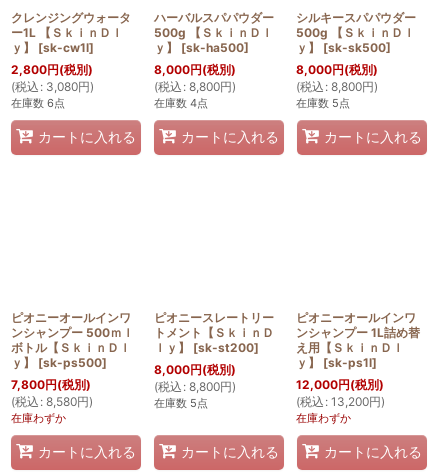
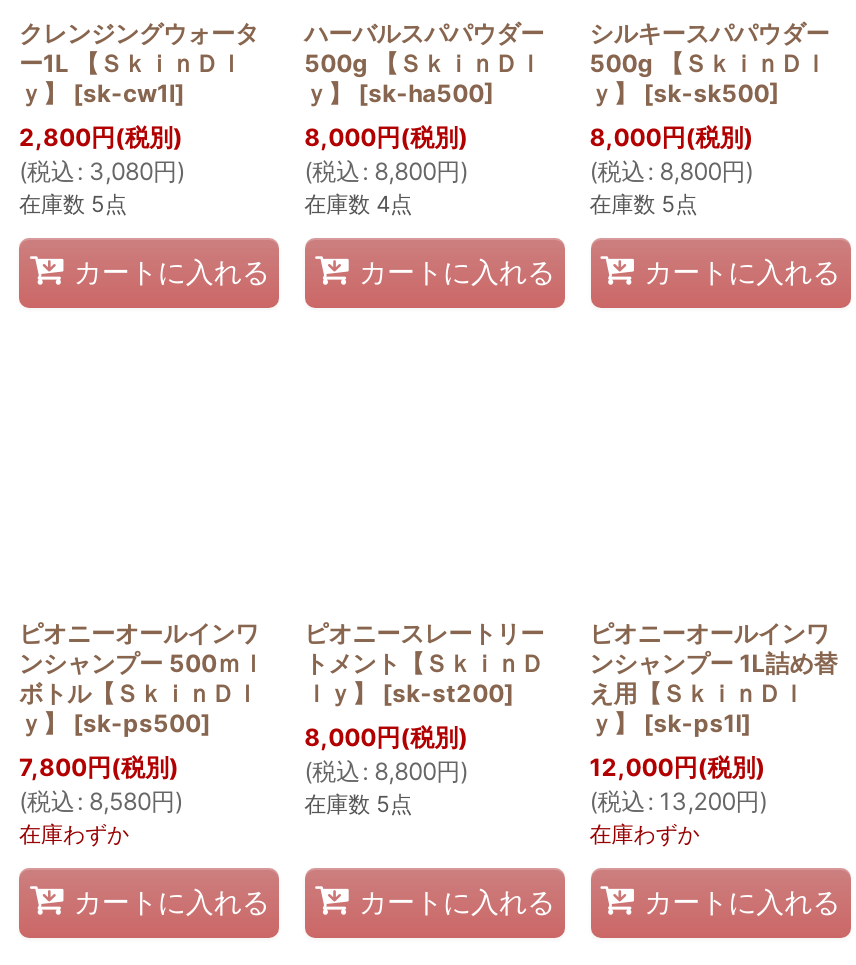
- 在庫数 6点
+ 在庫数 5点
